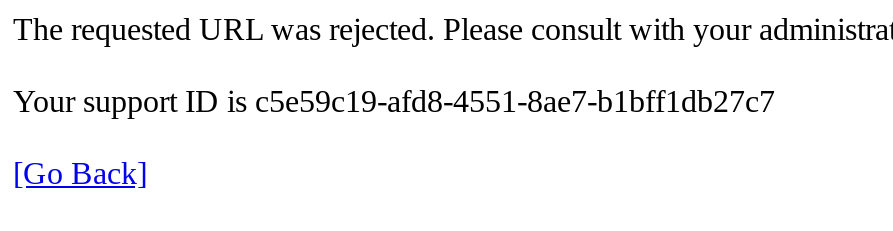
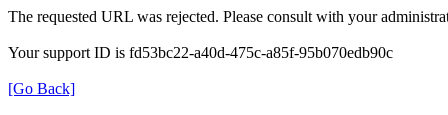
- Your support ID is c5e59c19-afd8-4551-8ae7-b1bff1db27c7
+ Your support ID is fd53bc22-a40d-475c-a85f-95b070edb90c
